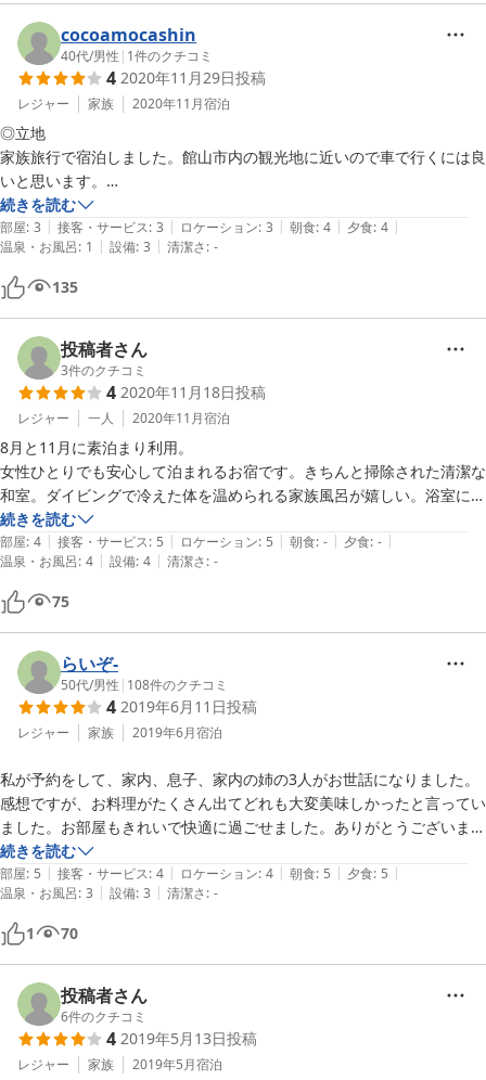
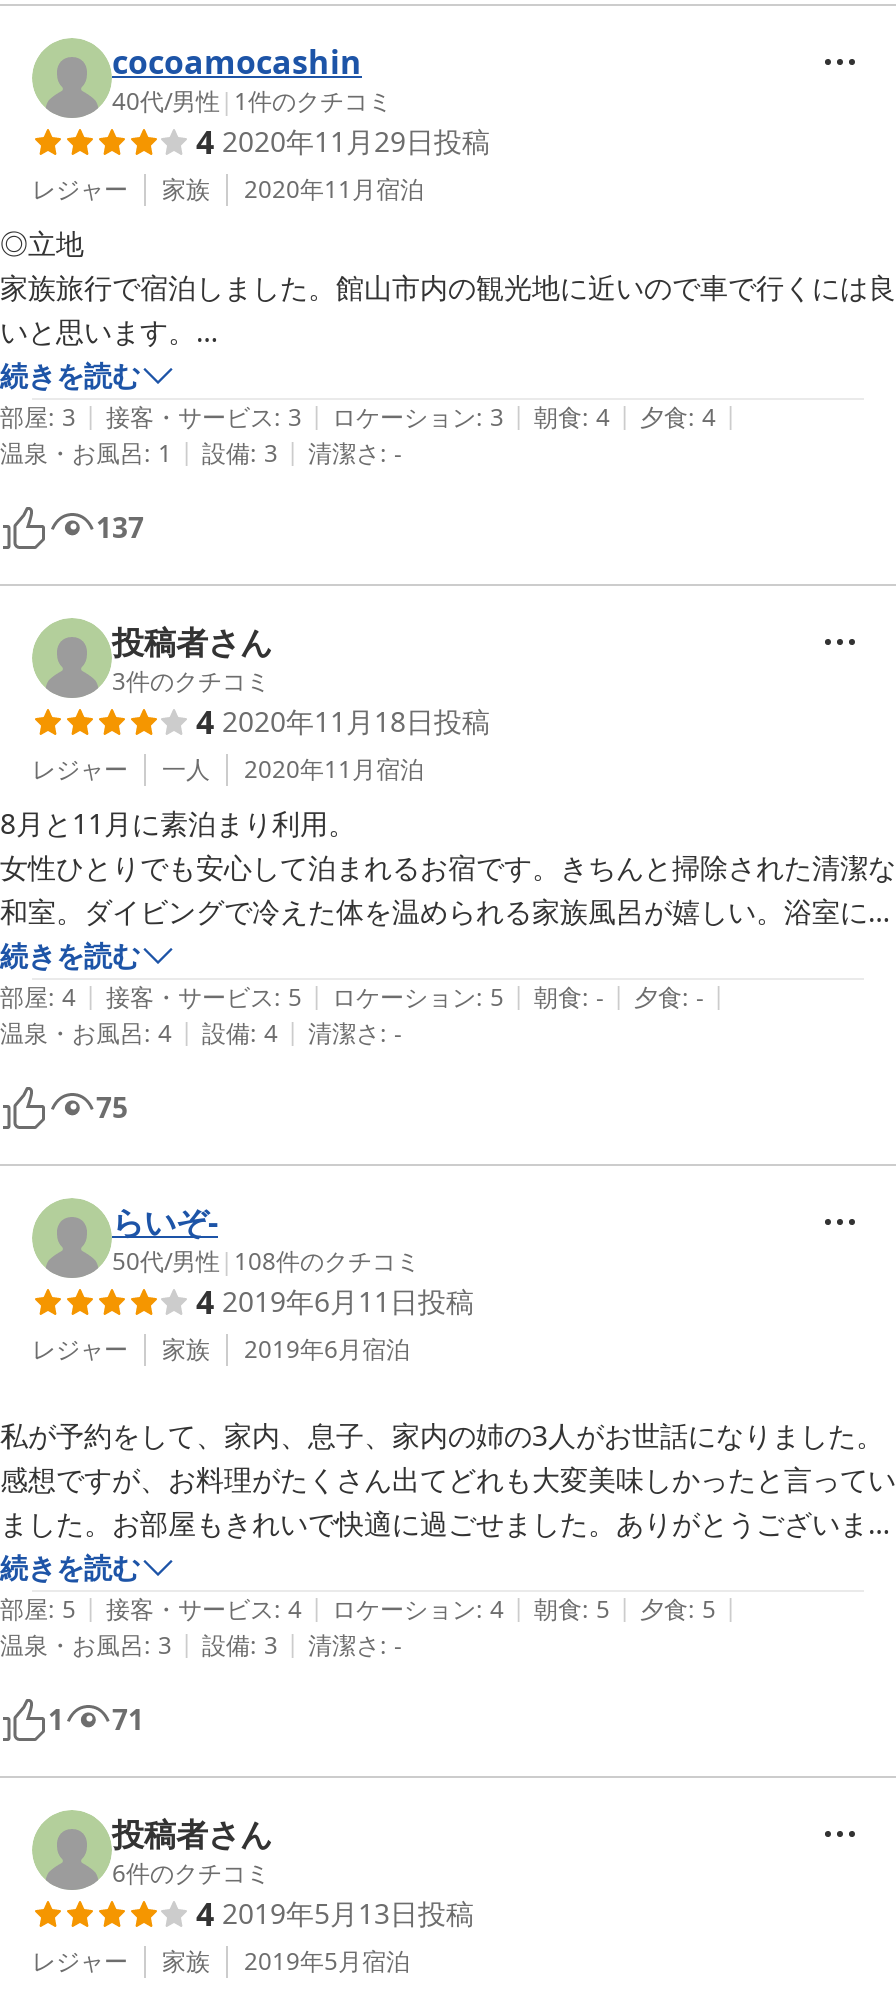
- 135
+ 137

- 1 70
+ 1 71
